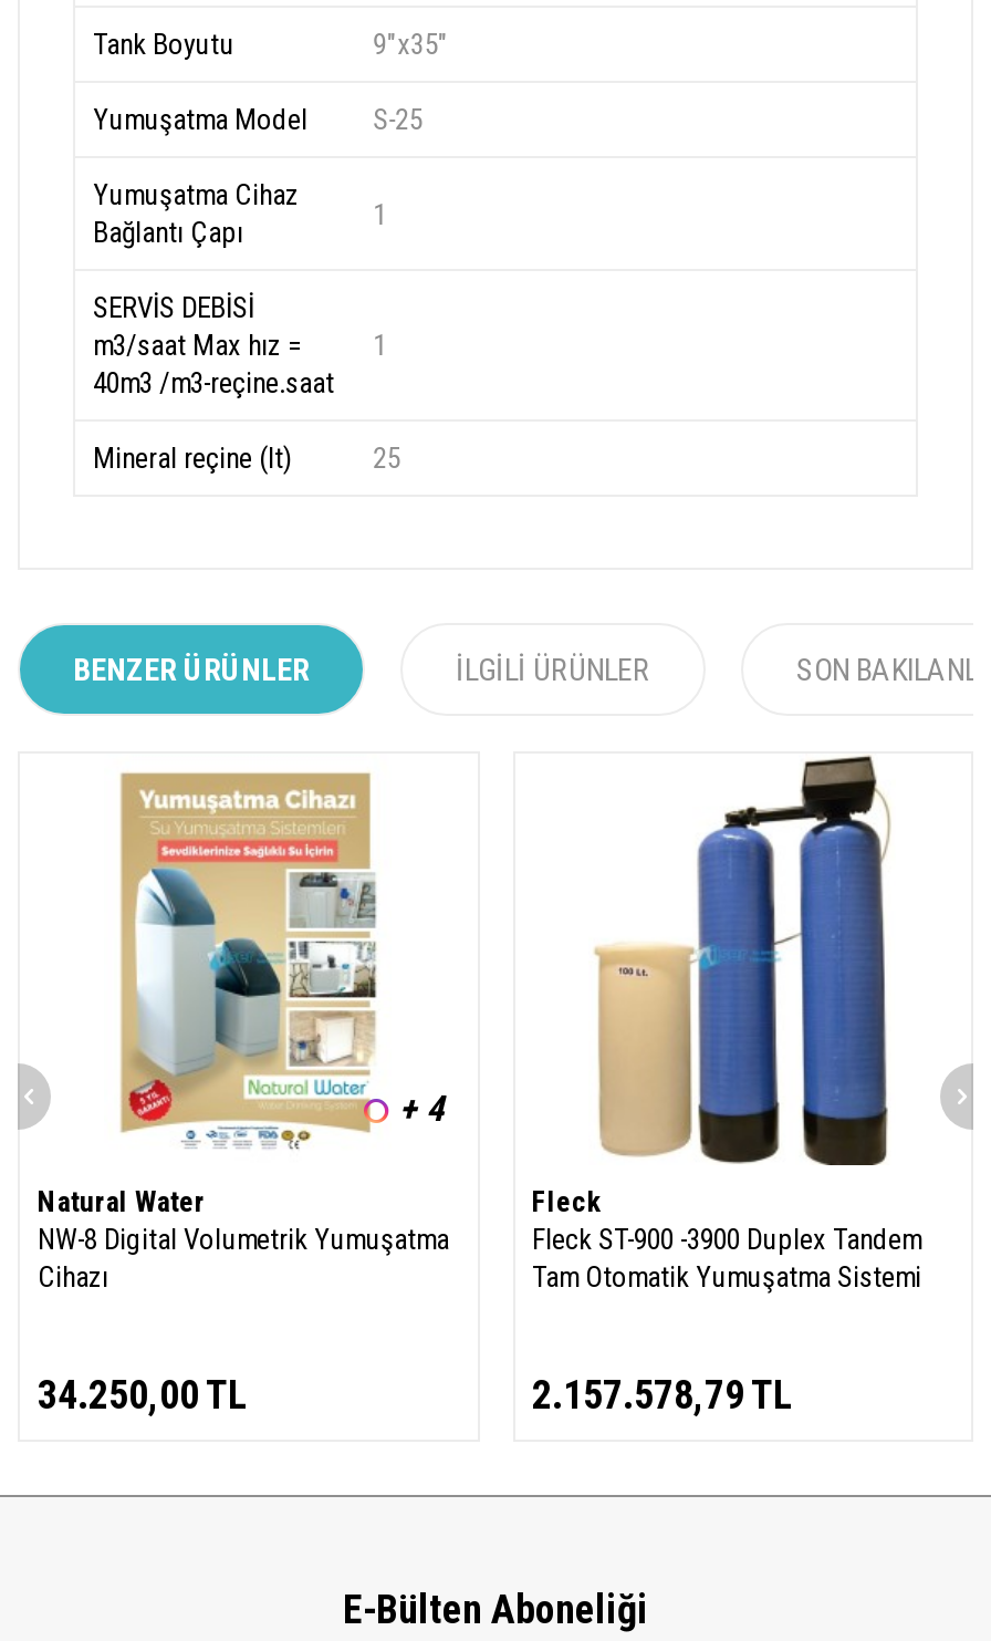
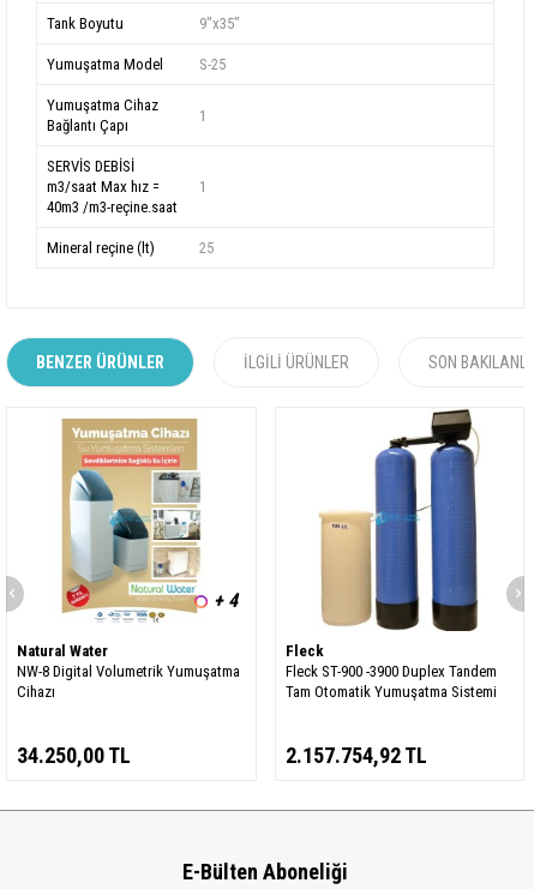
- 2.157.578,79 TL
+ 2.157.754,92 TL
